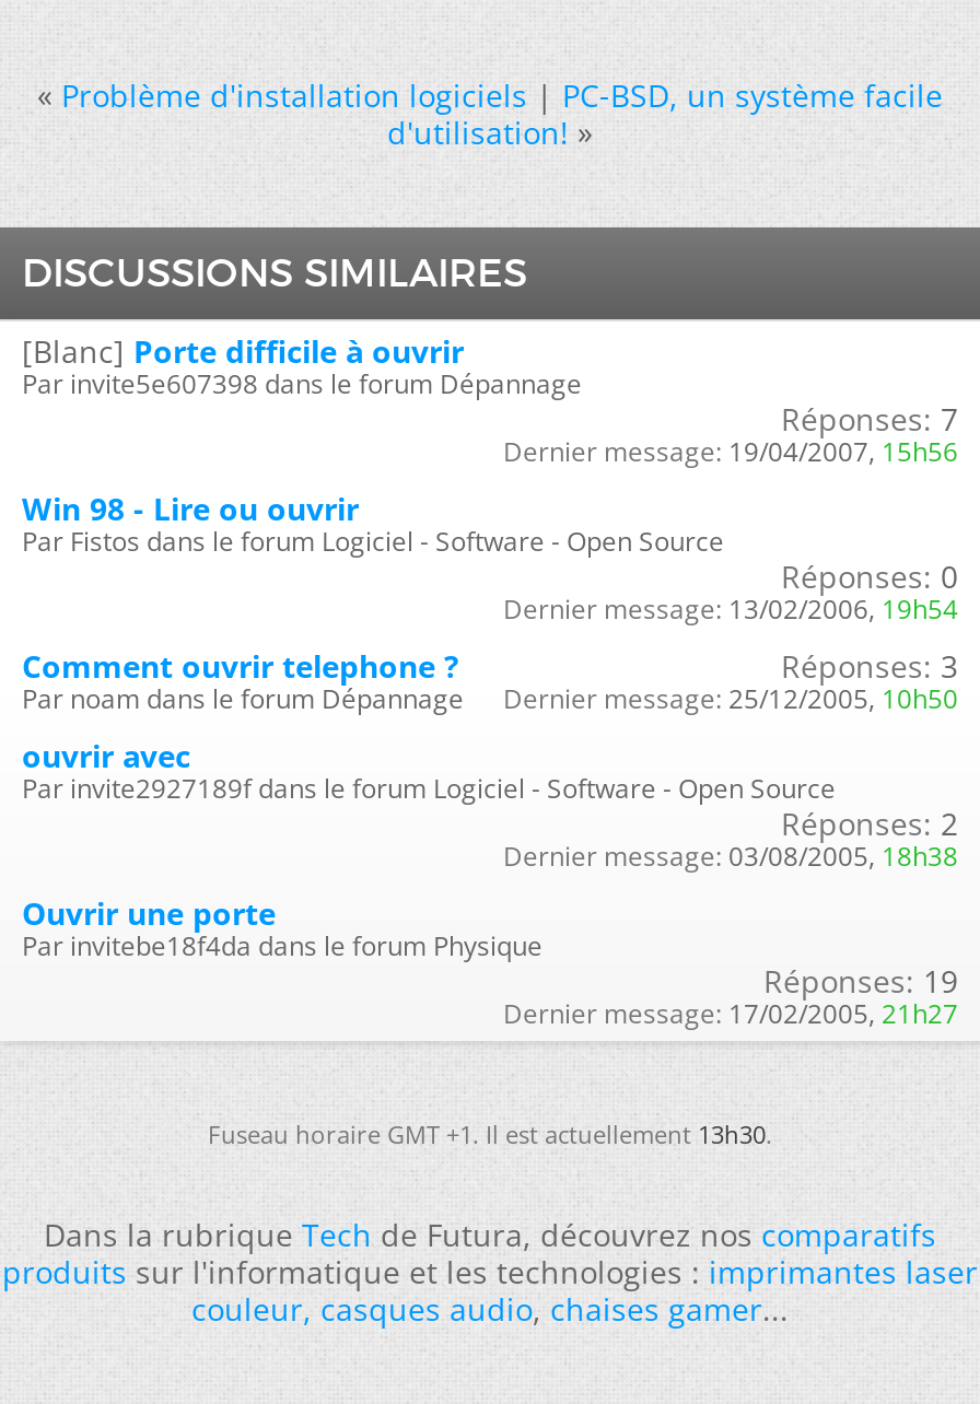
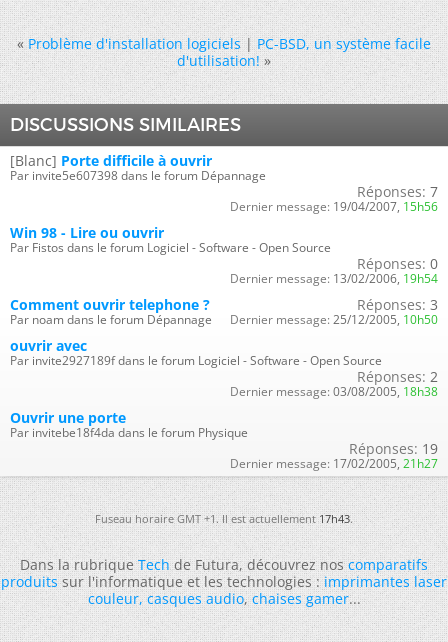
- Fuseau horaire GMT +1. Il est actuellement 13h30.
+ Fuseau horaire GMT +1. Il est actuellement 17h43.
